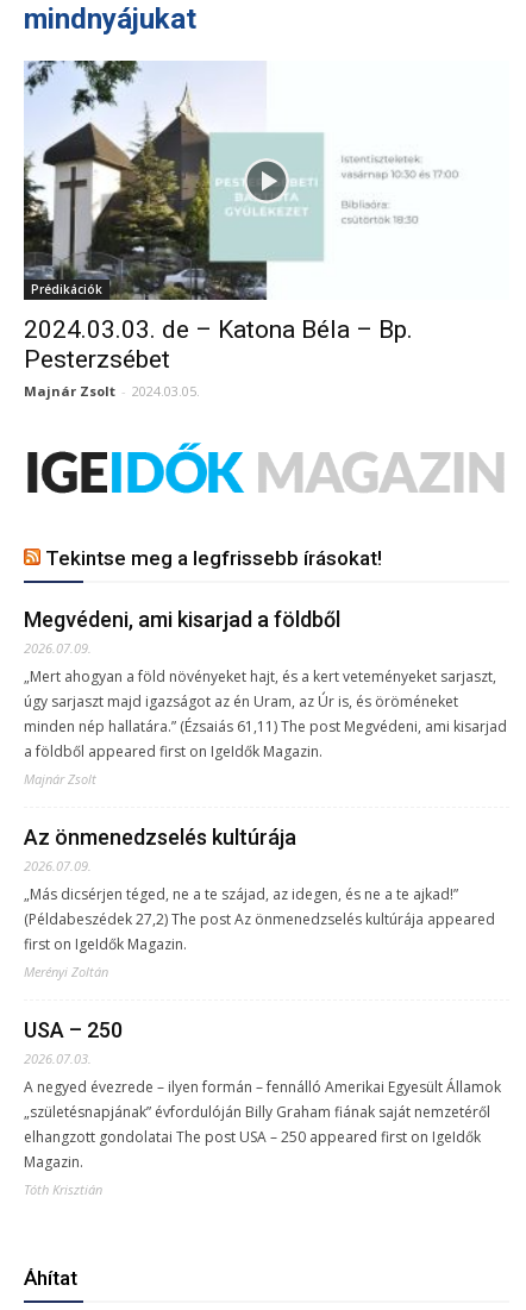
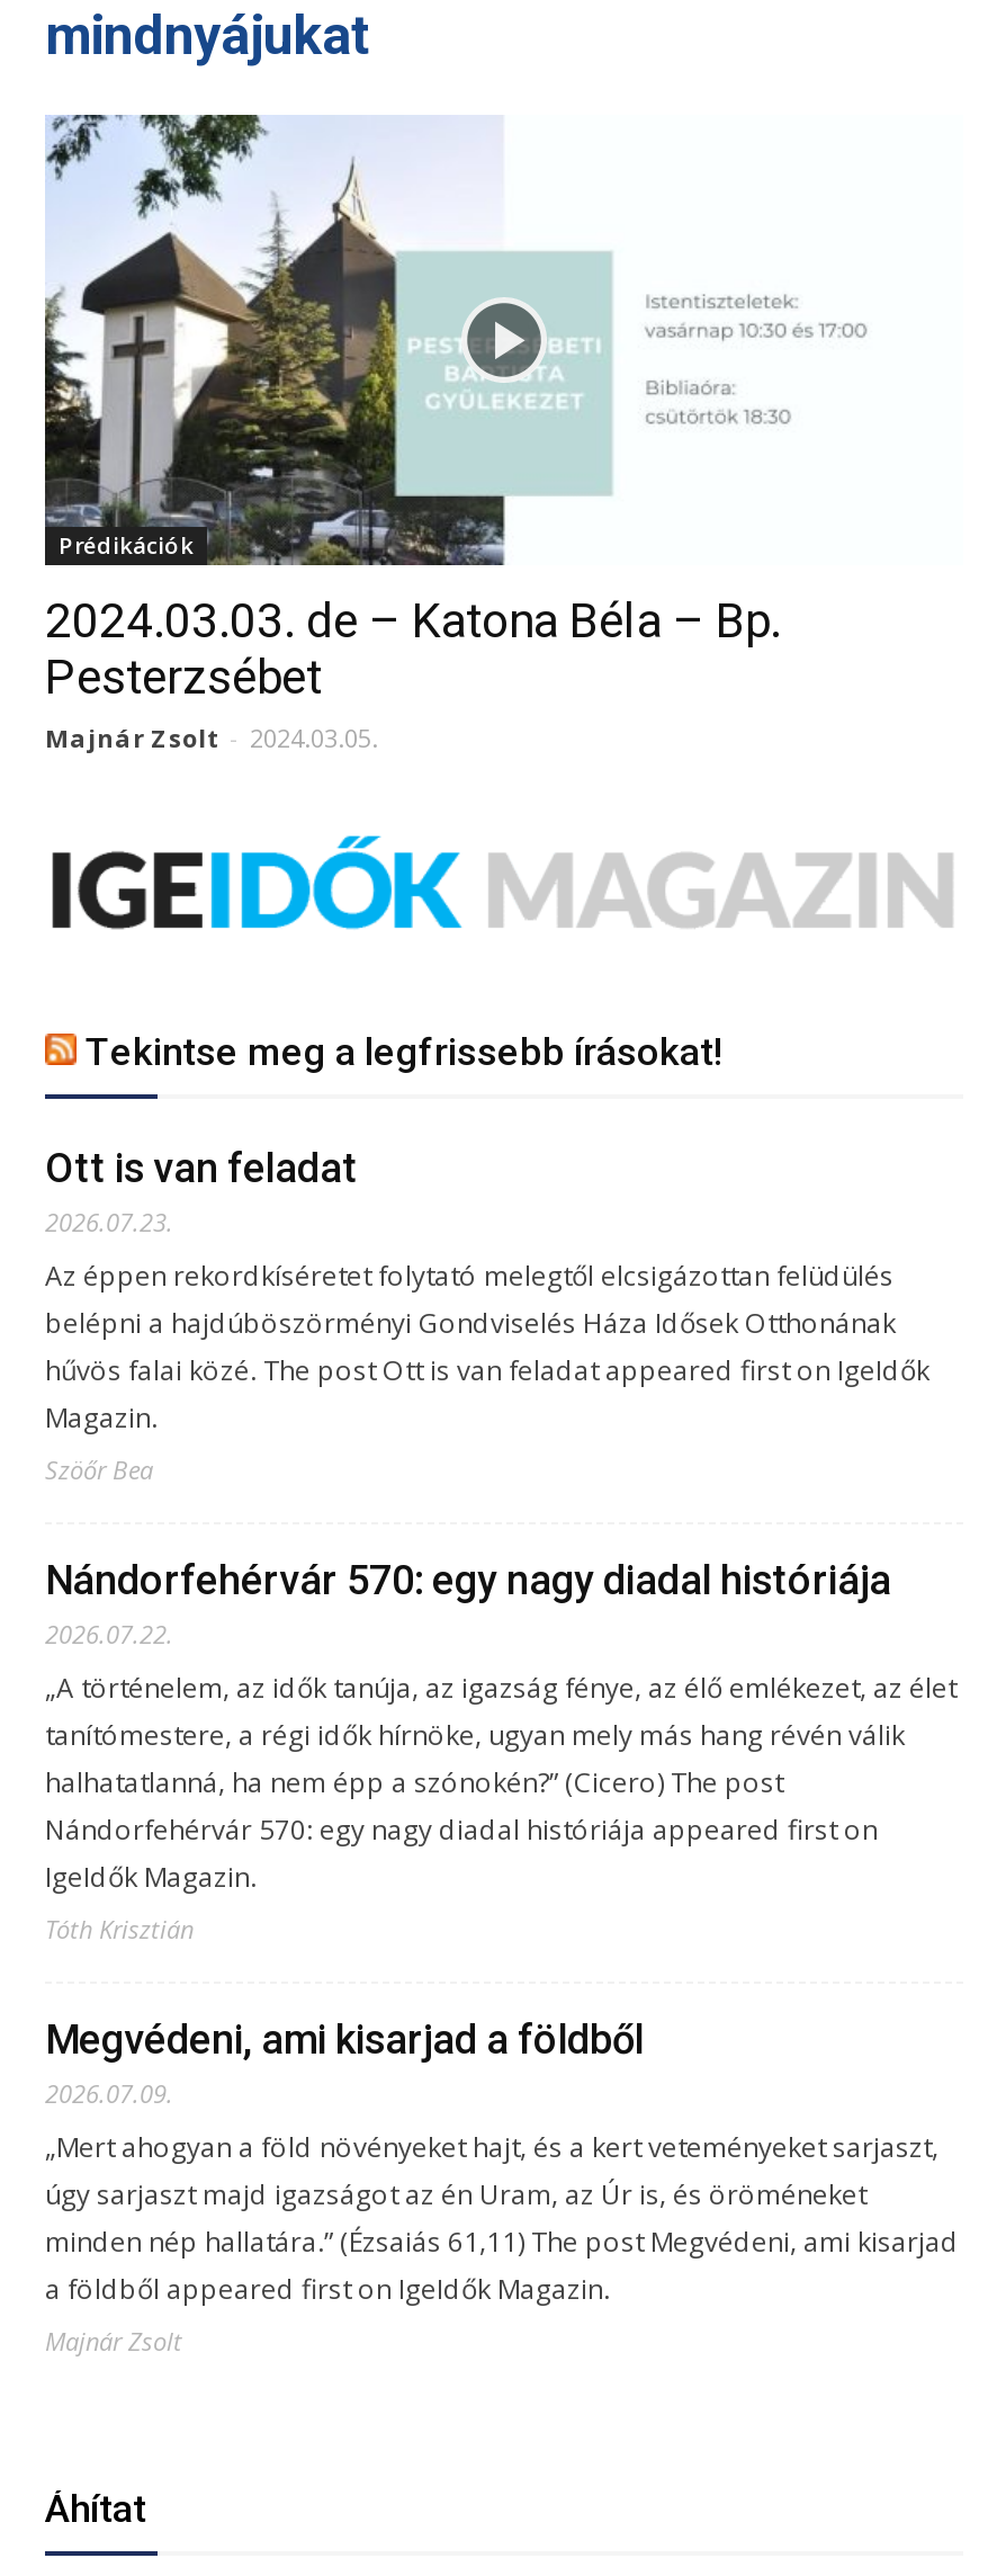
+ Ott is van feladat
+ 2026.07.23.
+ Az éppen rekordkíséretet folytató melegtől elcsigázottan felüdülés
+ belépni a hajdúböszörményi Gondviselés Háza Idősek Otthonának
+ hűvös falai közé. The post Ott is van feladat appeared first on IgeIdők
+ Szöőr Bea
+ Nándorfehérvár 570: egy nagy diadal históriája
+ 2026.07.22.
+ „A történelem, az idők tanúja, az igazság fénye, az élő emlékezet, az élet
+ tanítómestere, a régi idők hírnöke, ugyan mely más hang révén válik
+ halhatatlanná, ha nem épp a szónokén?” (Cicero) The post
+ Nándorfehérvár 570: egy nagy diadal históriája appeared first on
+ IgeIdők Magazin.

moved down: Megvédeni, ami kisarjad a földből | 2026.07.09. | „Mert ahogyan a föld növényeket hajt, és a kert veteményeket sarjaszt, | úgy sarjaszt majd igazságot az én Uram, az Úr is, és öröméneket | minden nép hallatára.” (Ézsaiás 61,11) The post Megvédeni, ami kisarjad | a földből appeared first on IgeIdők Magazin. | Majnár Zsolt

- Az önmenedzselés kultúrája
- 2026.07.09.
- „Más dicsérjen téged, ne a te szájad, az idegen, és ne a te ajkad!”
- (Példabeszédek 27,2) The post Az önmenedzselés kultúrája appeared
- first on IgeIdők Magazin.
- Merényi Zoltán
- USA – 250
- 2026.07.03.
- A negyed évezrede – ilyen formán – fennálló Amerikai Egyesült Államok
- „születésnapjának” évfordulóján Billy Graham fiának saját nemzetéről
- elhangzott gondolatai The post USA – 250 appeared first on IgeIdők

moved up: Magazin. | Tóth Krisztián
